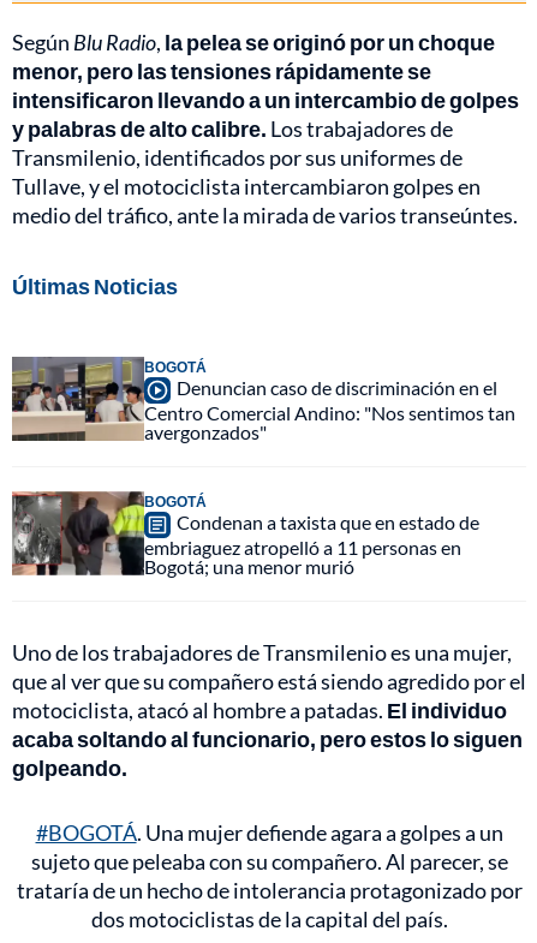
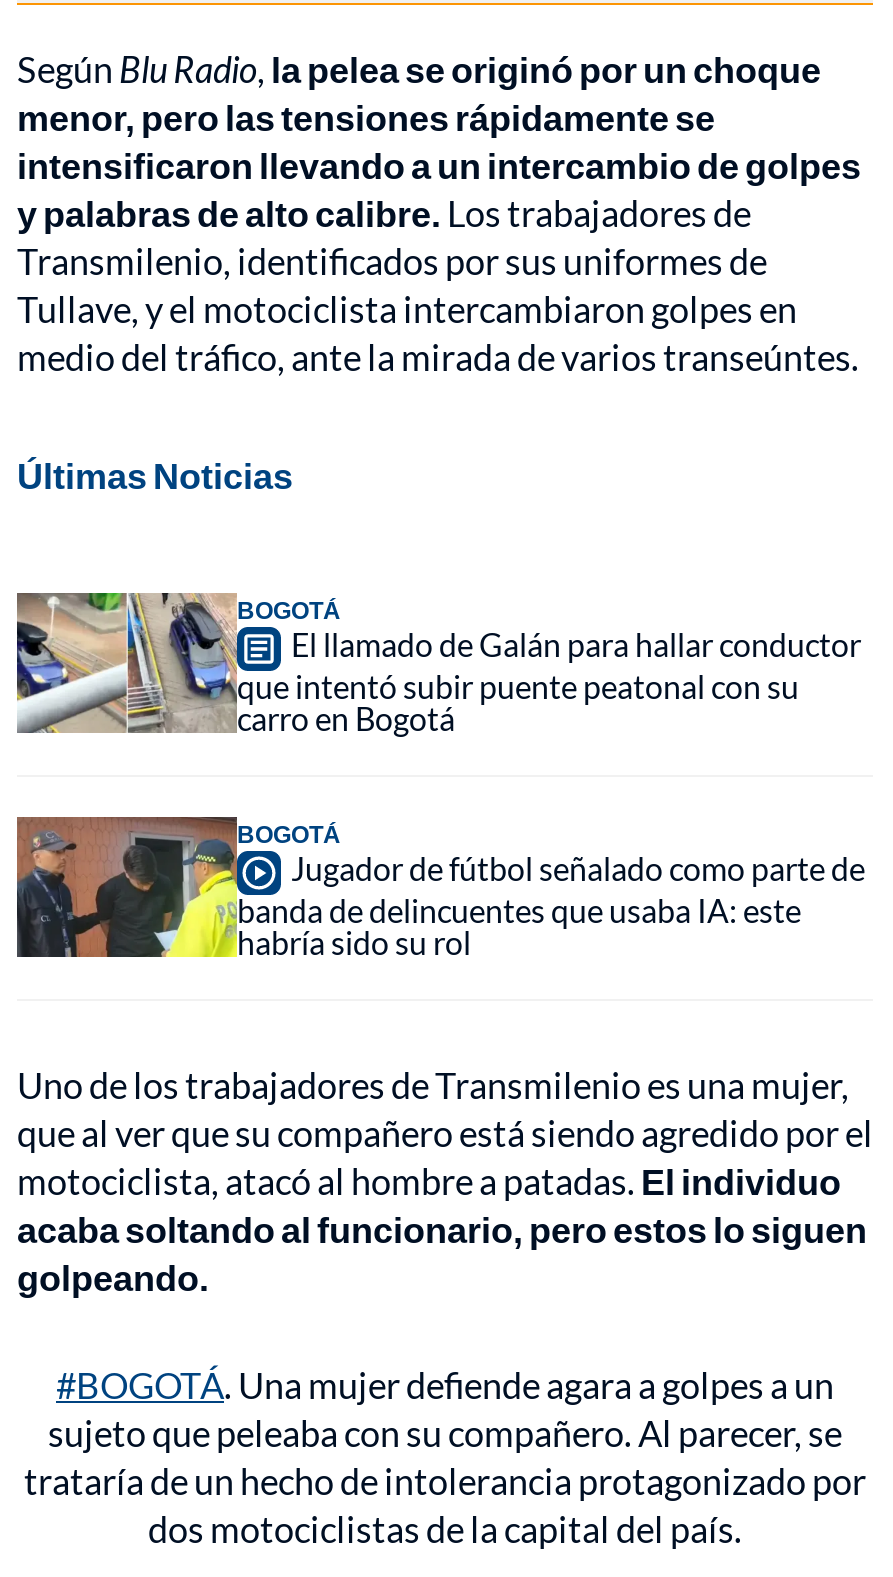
- [image]
- Denuncian caso de discriminación en el
- Centro Comercial Andino: "Nos sentimos tan
- avergonzados"
+ [image]
+ El llamado de Galán para hallar conductor
+ que intentó subir puente peatonal con su
+ carro en Bogotá

- [image]
- Condenan a taxista que en estado de
- embriaguez atropelló a 11 personas en
- Bogotá; una menor murió
+ [image]
+ Jugador de fútbol señalado como parte de
+ banda de delincuentes que usaba IA: este
+ habría sido su rol
